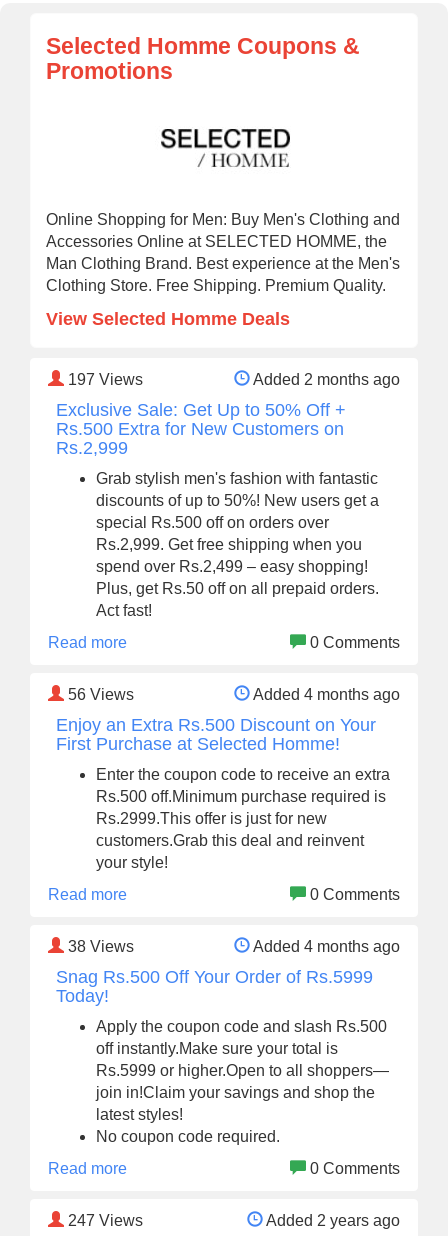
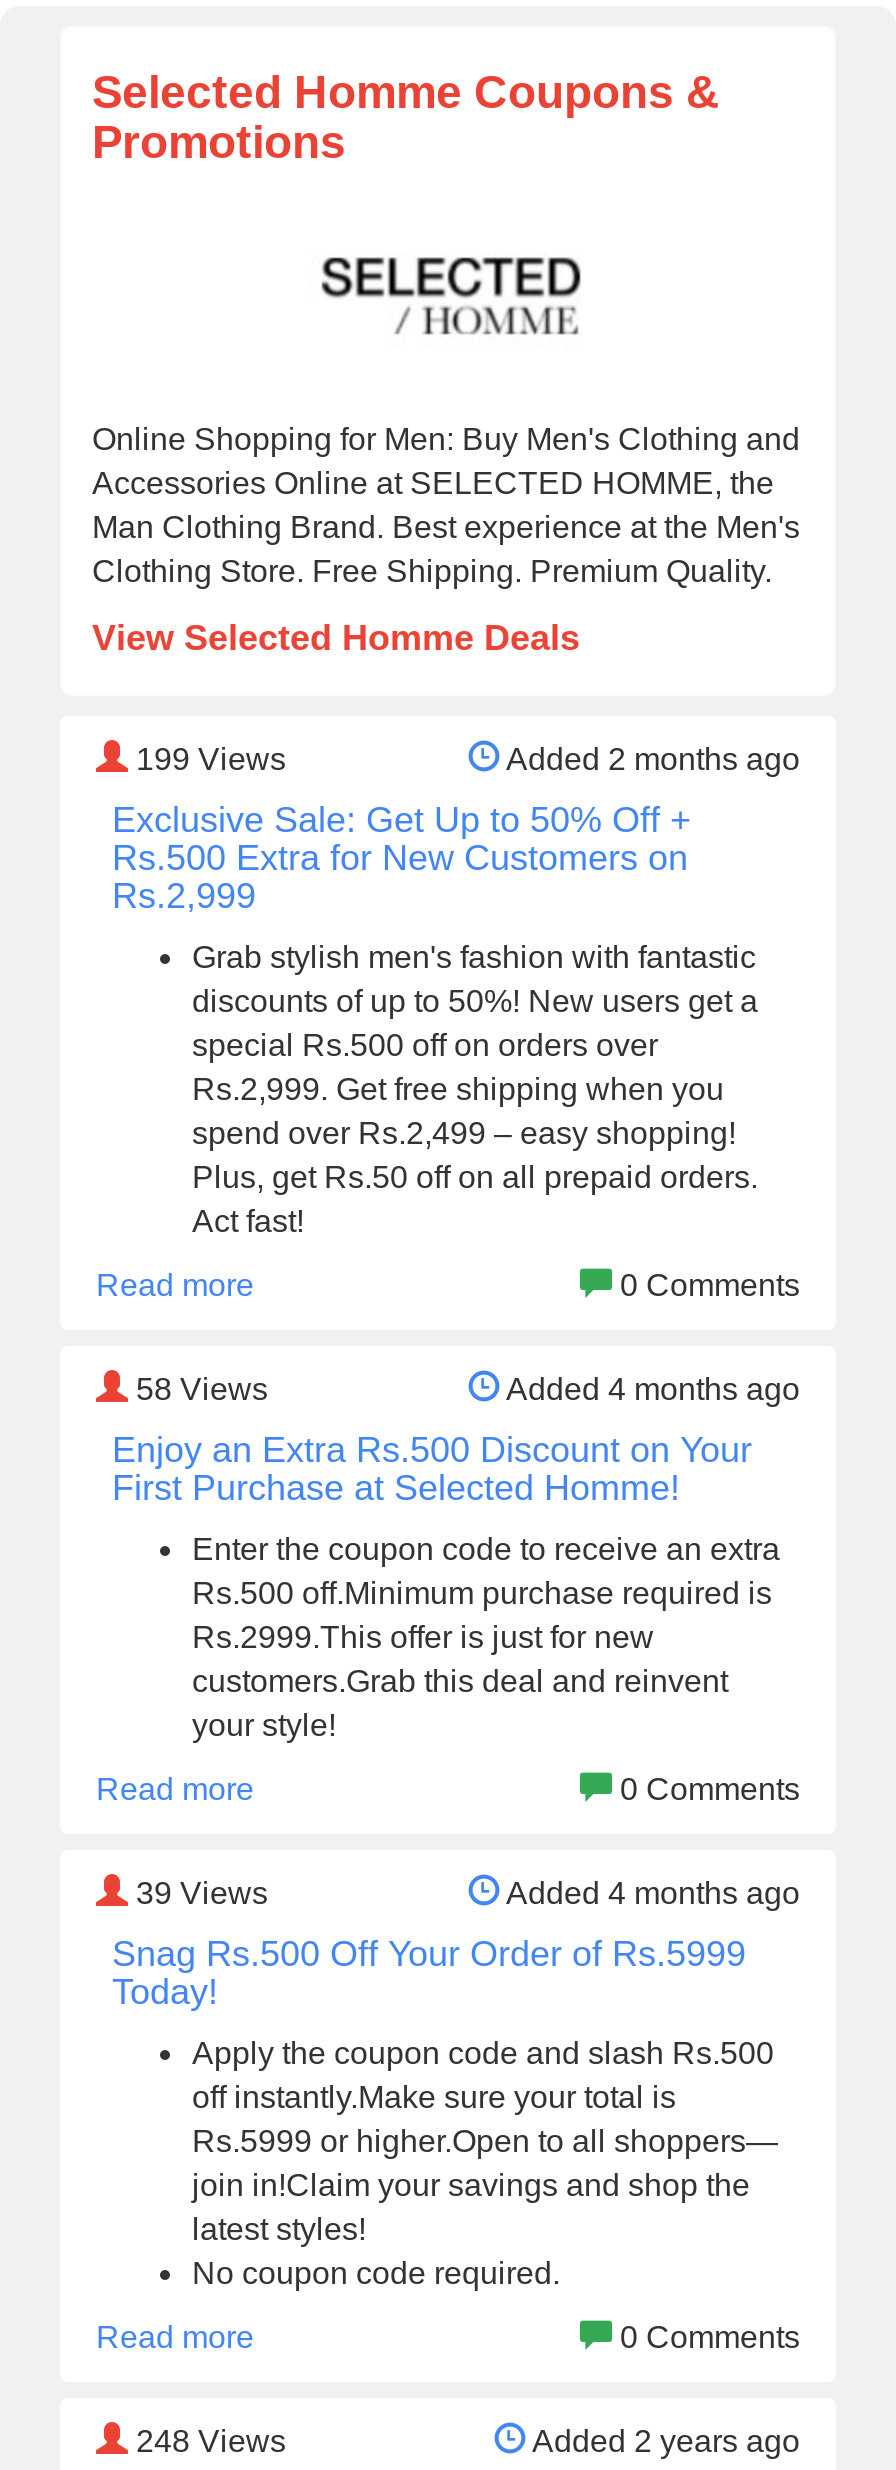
- 197 Views
+ 199 Views

- 56 Views
+ 58 Views

- 38 Views
+ 39 Views

- 247 Views
+ 248 Views
